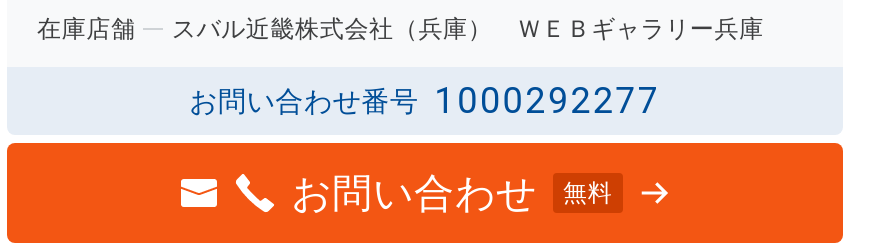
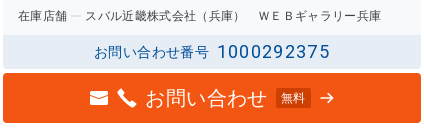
- お問い合わせ番号 1000292277
+ お問い合わせ番号 1000292375
